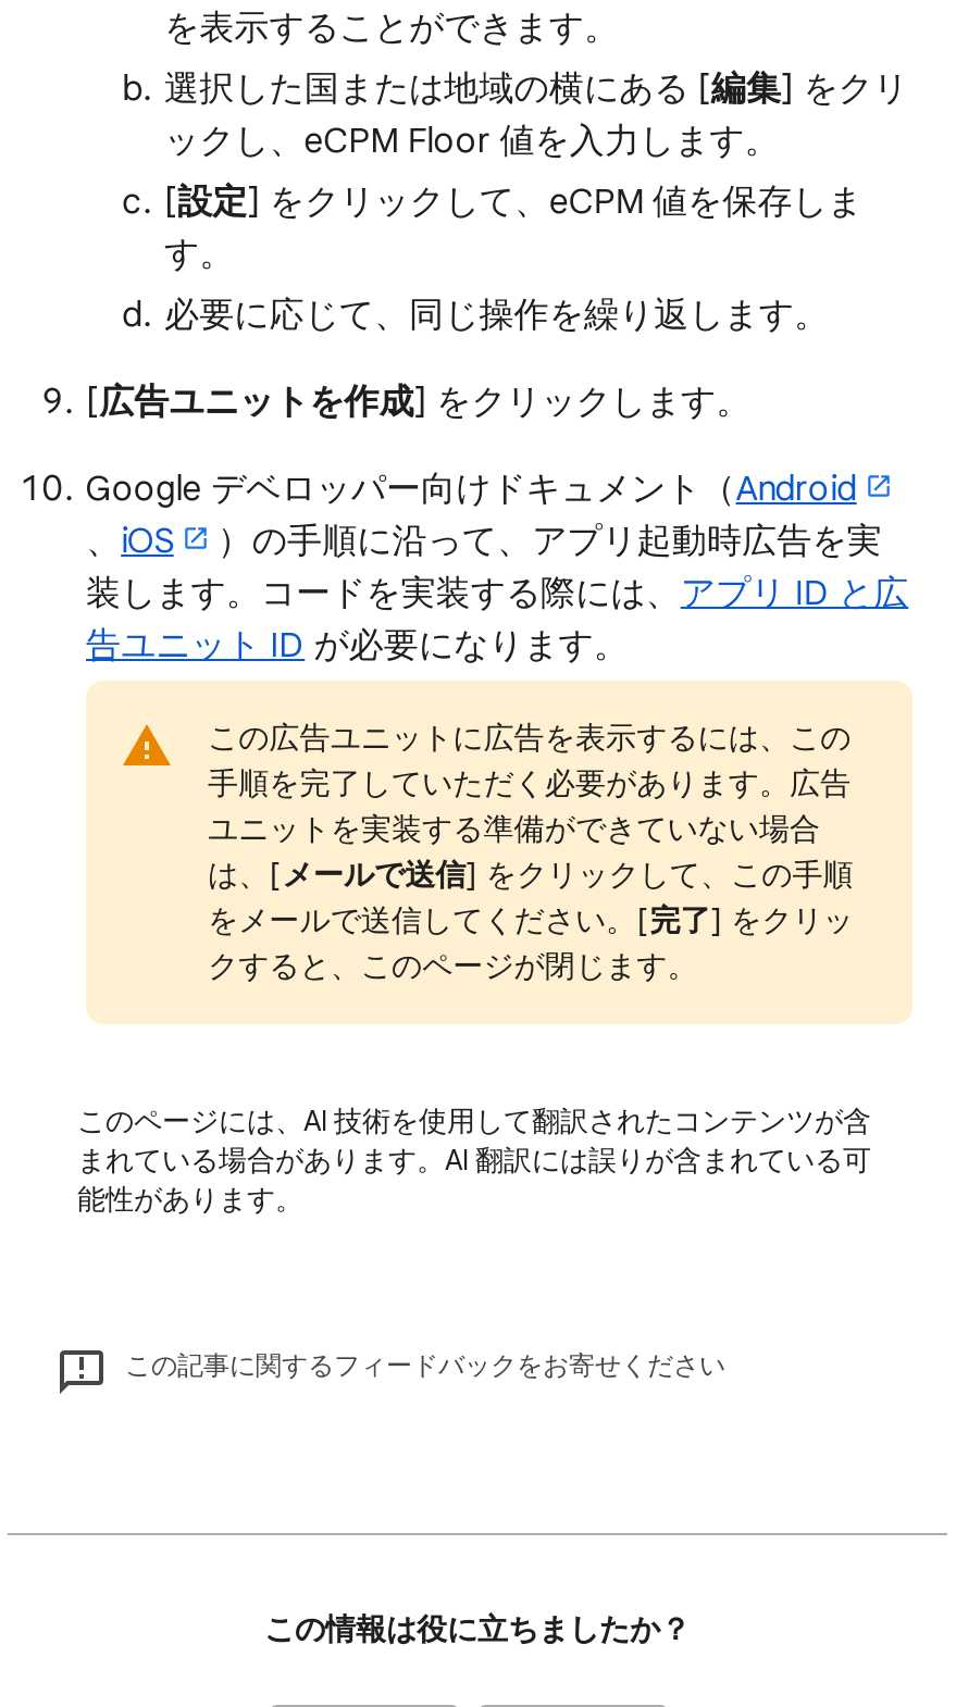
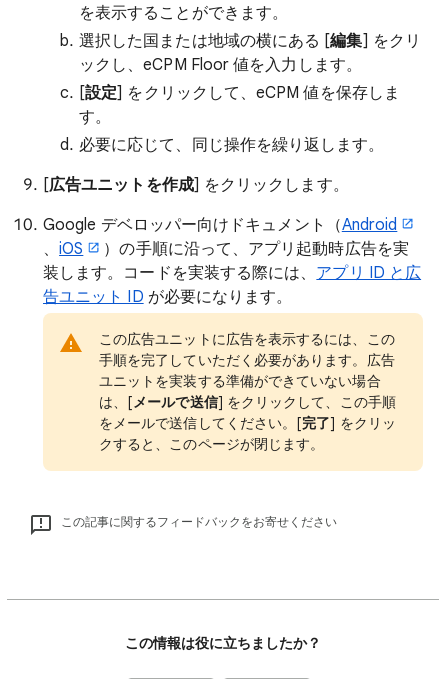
- このページには、AI 技術を使用して翻訳されたコンテンツが含
- まれている場合があります。AI 翻訳には誤りが含まれている可
- 能性があります。
